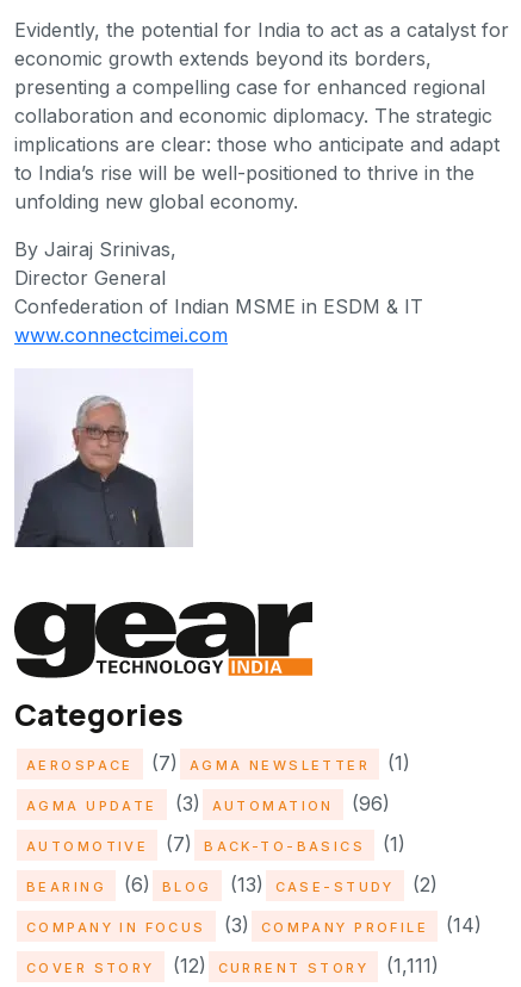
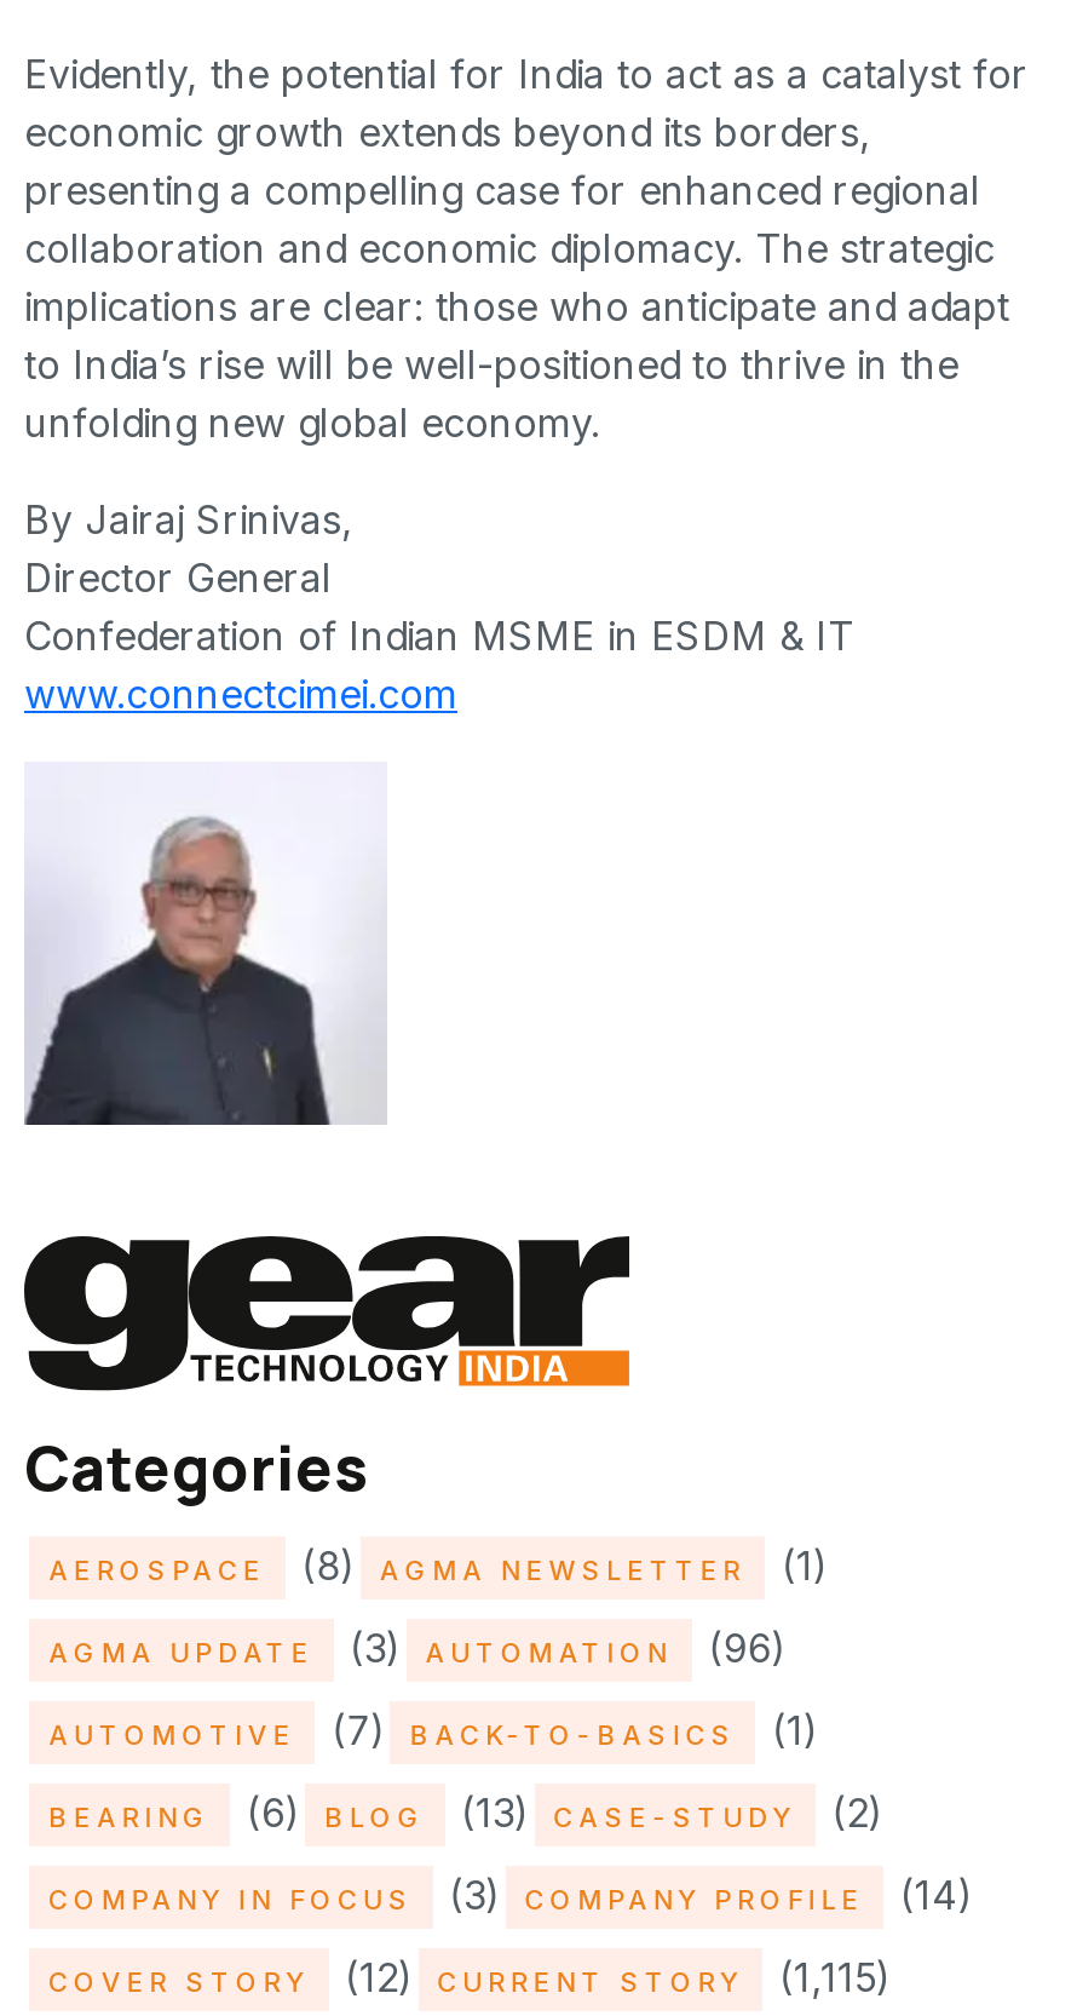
- AEROSPACE (7) AGMA NEWSLETTER (1)
+ AEROSPACE (8) AGMA NEWSLETTER (1)

- COVER STORY (12) CURRENT STORY (1,111)
+ COVER STORY (12) CURRENT STORY (1,115)
